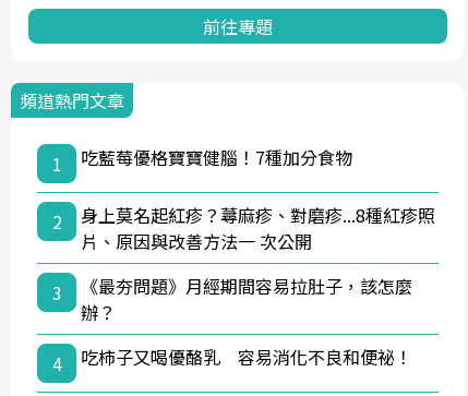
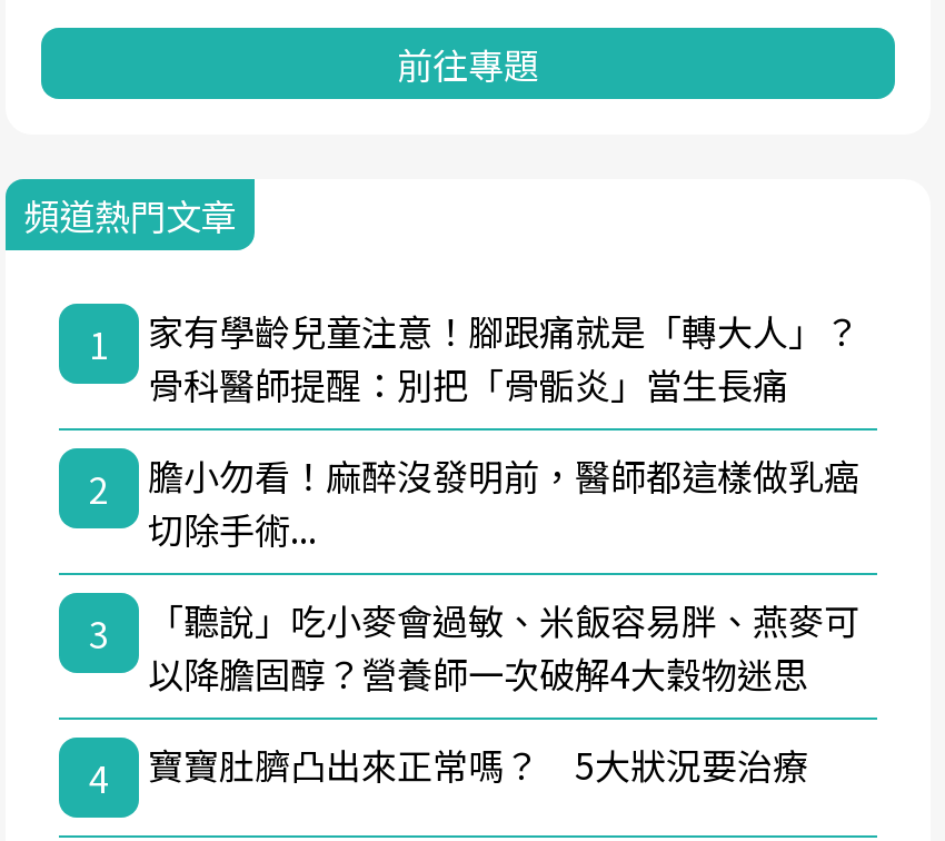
- 吃藍莓優格寶寶健腦！7種加分食物
+ 家有學齡兒童注意！腳跟痛就是「轉大人」？
+ 骨科醫師提醒：別把「骨骺炎」當生長痛

- 身上莫名起紅疹？蕁麻疹、對磨疹...8種紅疹照
- 片、原因與改善方法一 次公開
+ 膽小勿看！麻醉沒發明前，醫師都這樣做乳癌
+ 切除手術...

- 《最夯問題》月經期間容易拉肚子，該怎麼
- 辦？
+ 「聽說」吃小麥會過敏、米飯容易胖、燕麥可
+ 以降膽固醇？營養師一次破解4大穀物迷思

- 吃柿子又喝優酪乳 容易消化不良和便祕！
+ 寶寶肚臍凸出來正常嗎？ 5大狀況要治療
